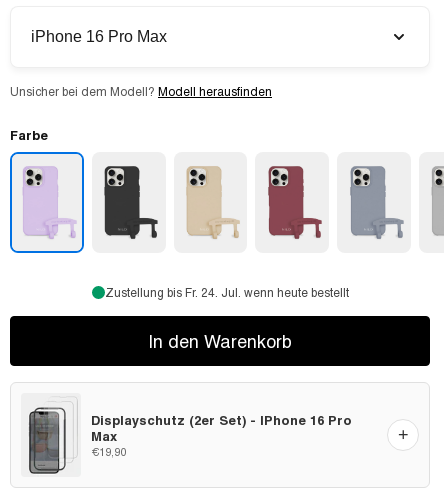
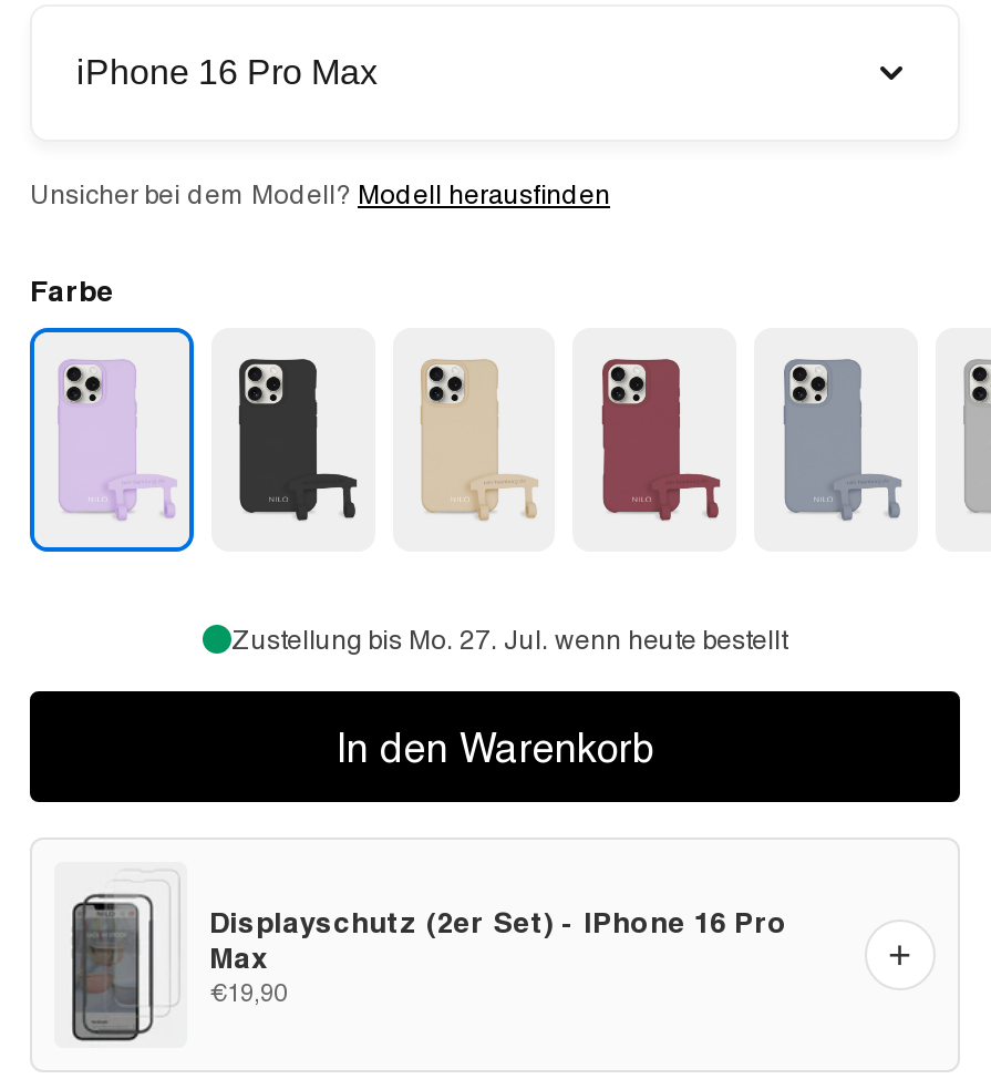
- Zustellung bis Fr. 24. Jul. wenn heute bestellt
+ Zustellung bis Mo. 27. Jul. wenn heute bestellt
